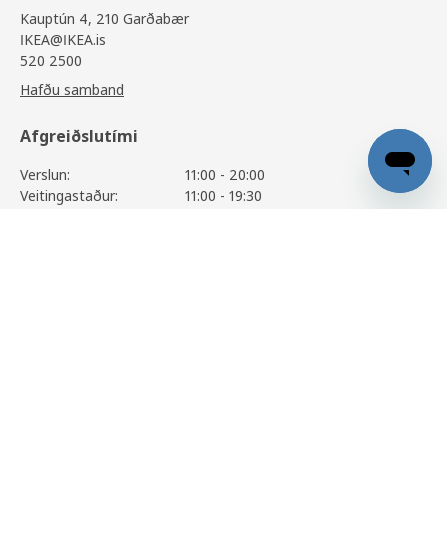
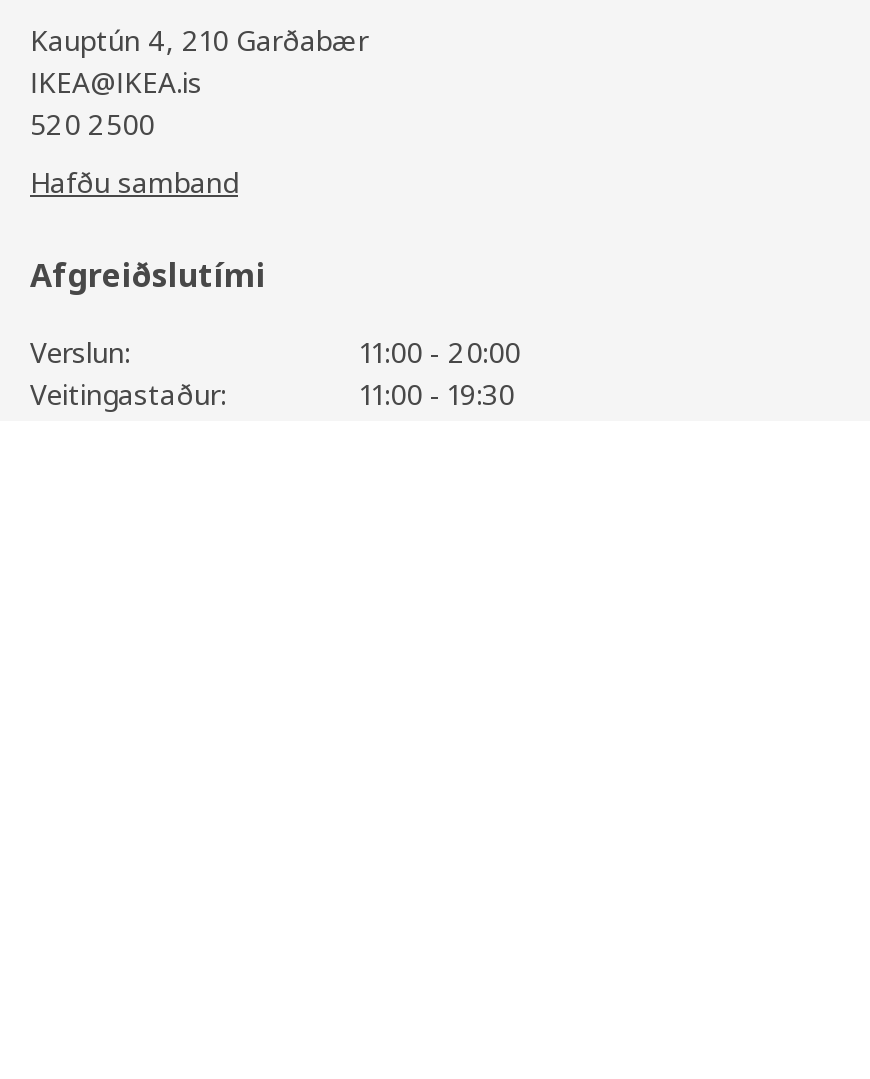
- [image]
